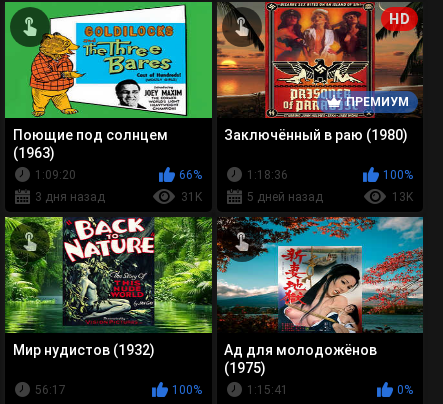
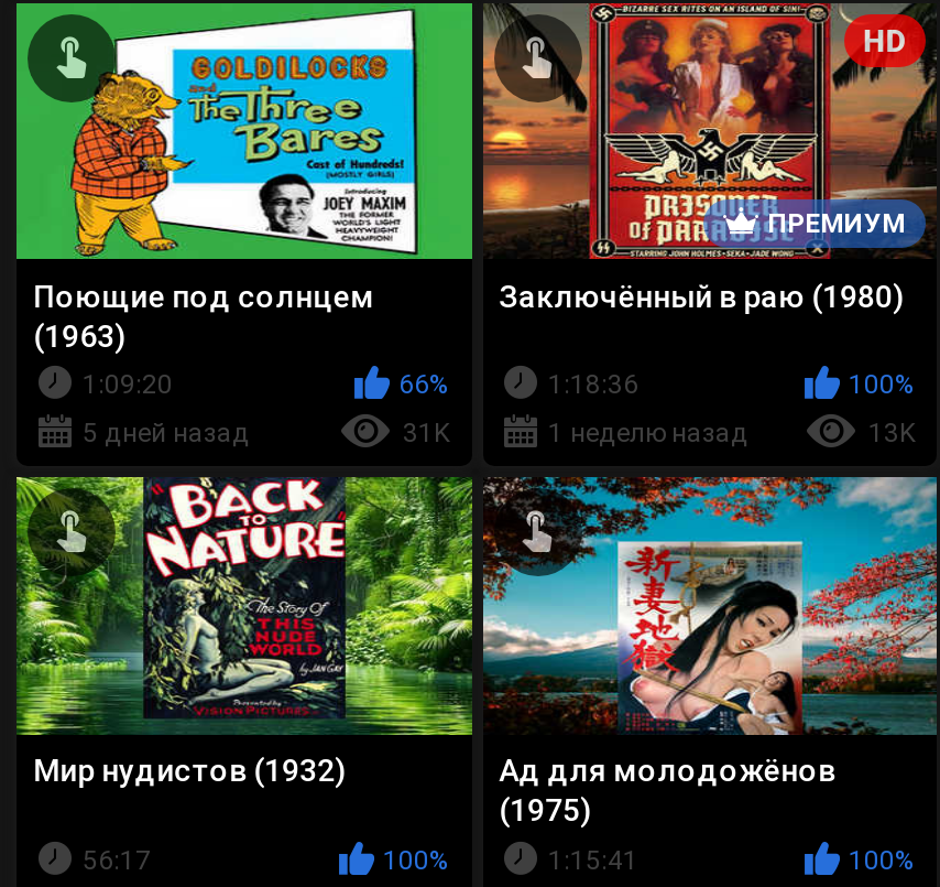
- 3 дня назад
+ 5 дней назад

- 5 дней назад
+ 1 неделю назад

- 0%
+ 100%
